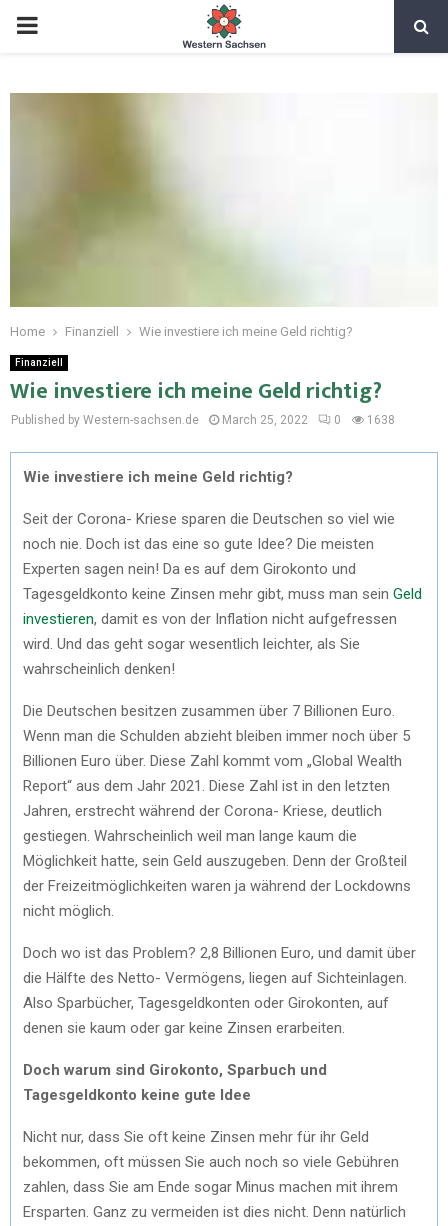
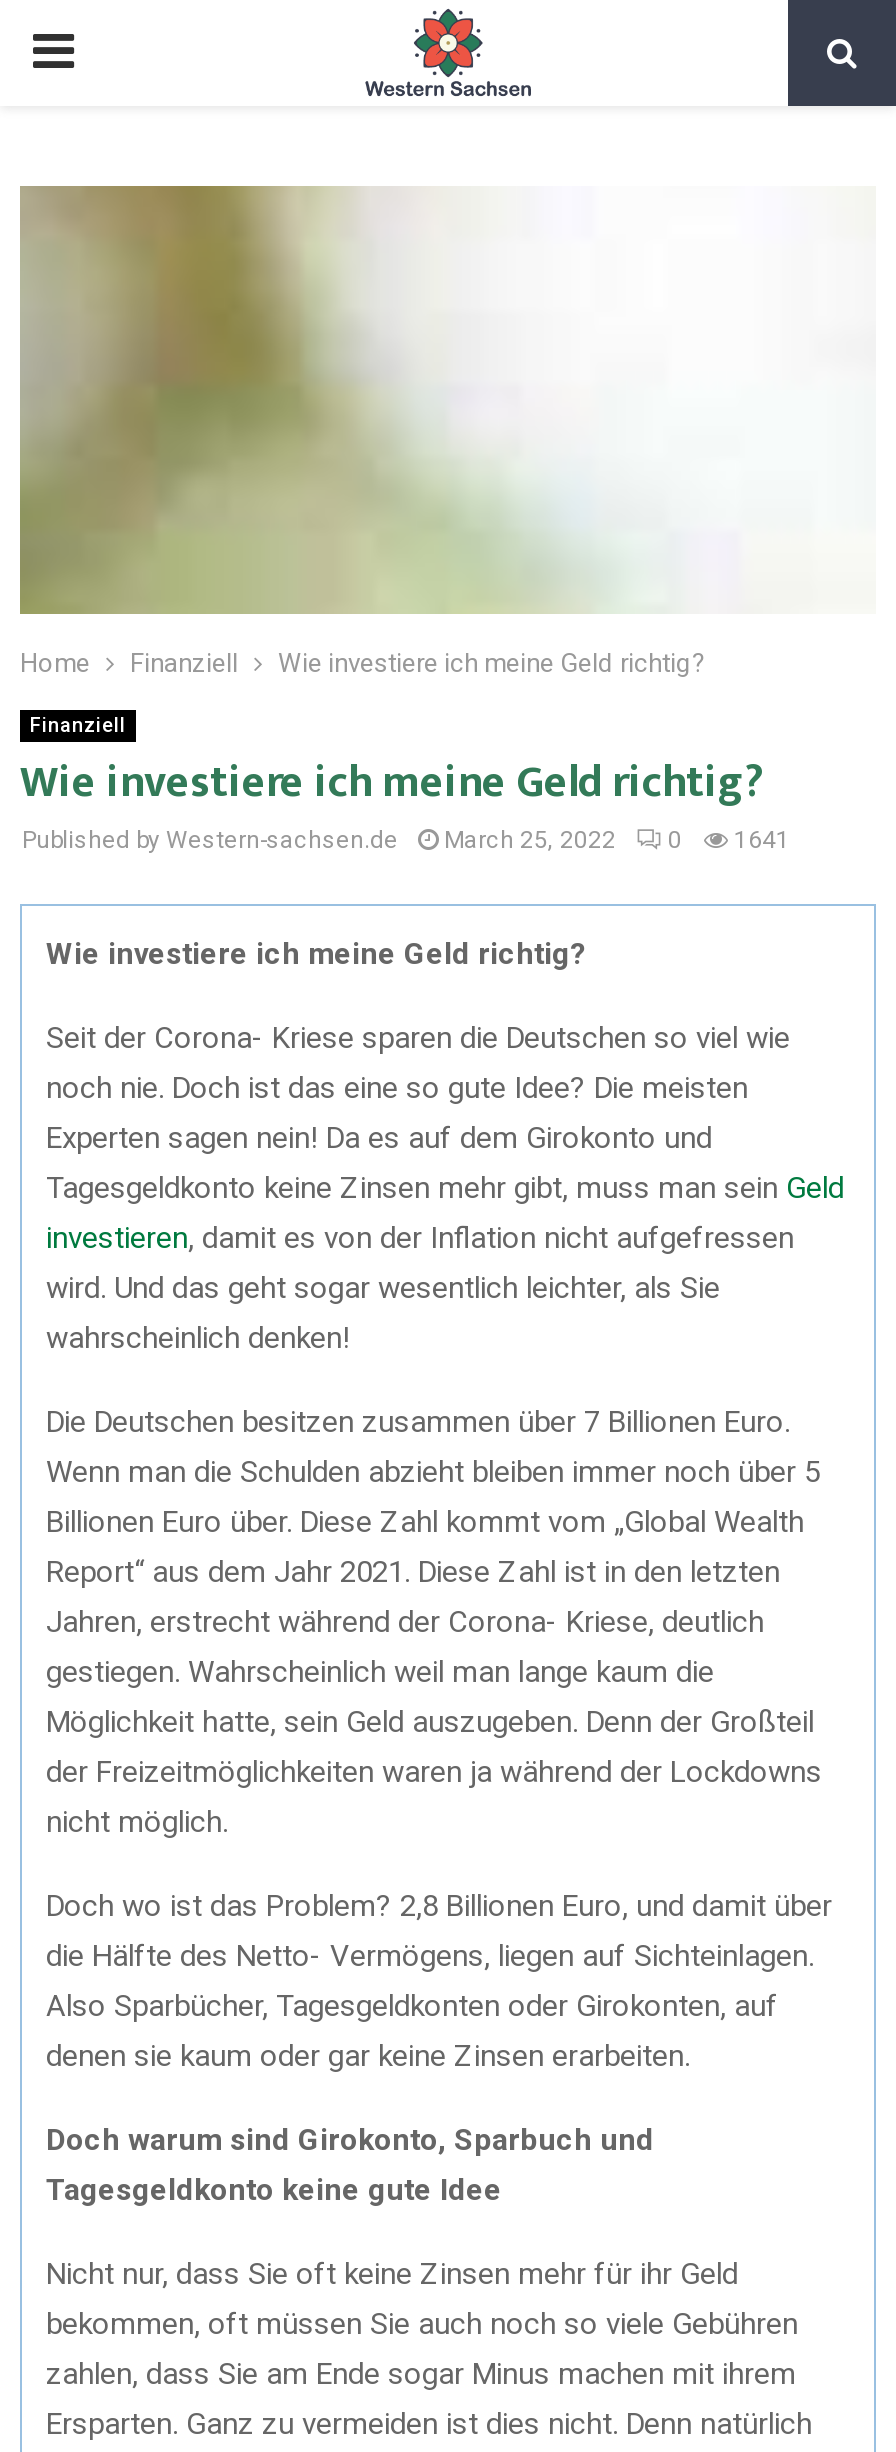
- Published by Western-sachsen.de March 25, 2022 0 1638
+ Published by Western-sachsen.de March 25, 2022 0 1641
